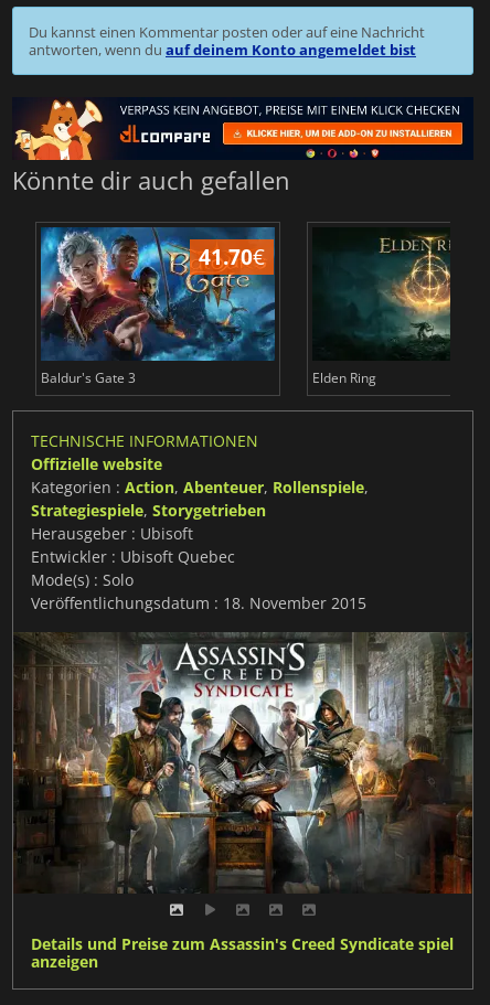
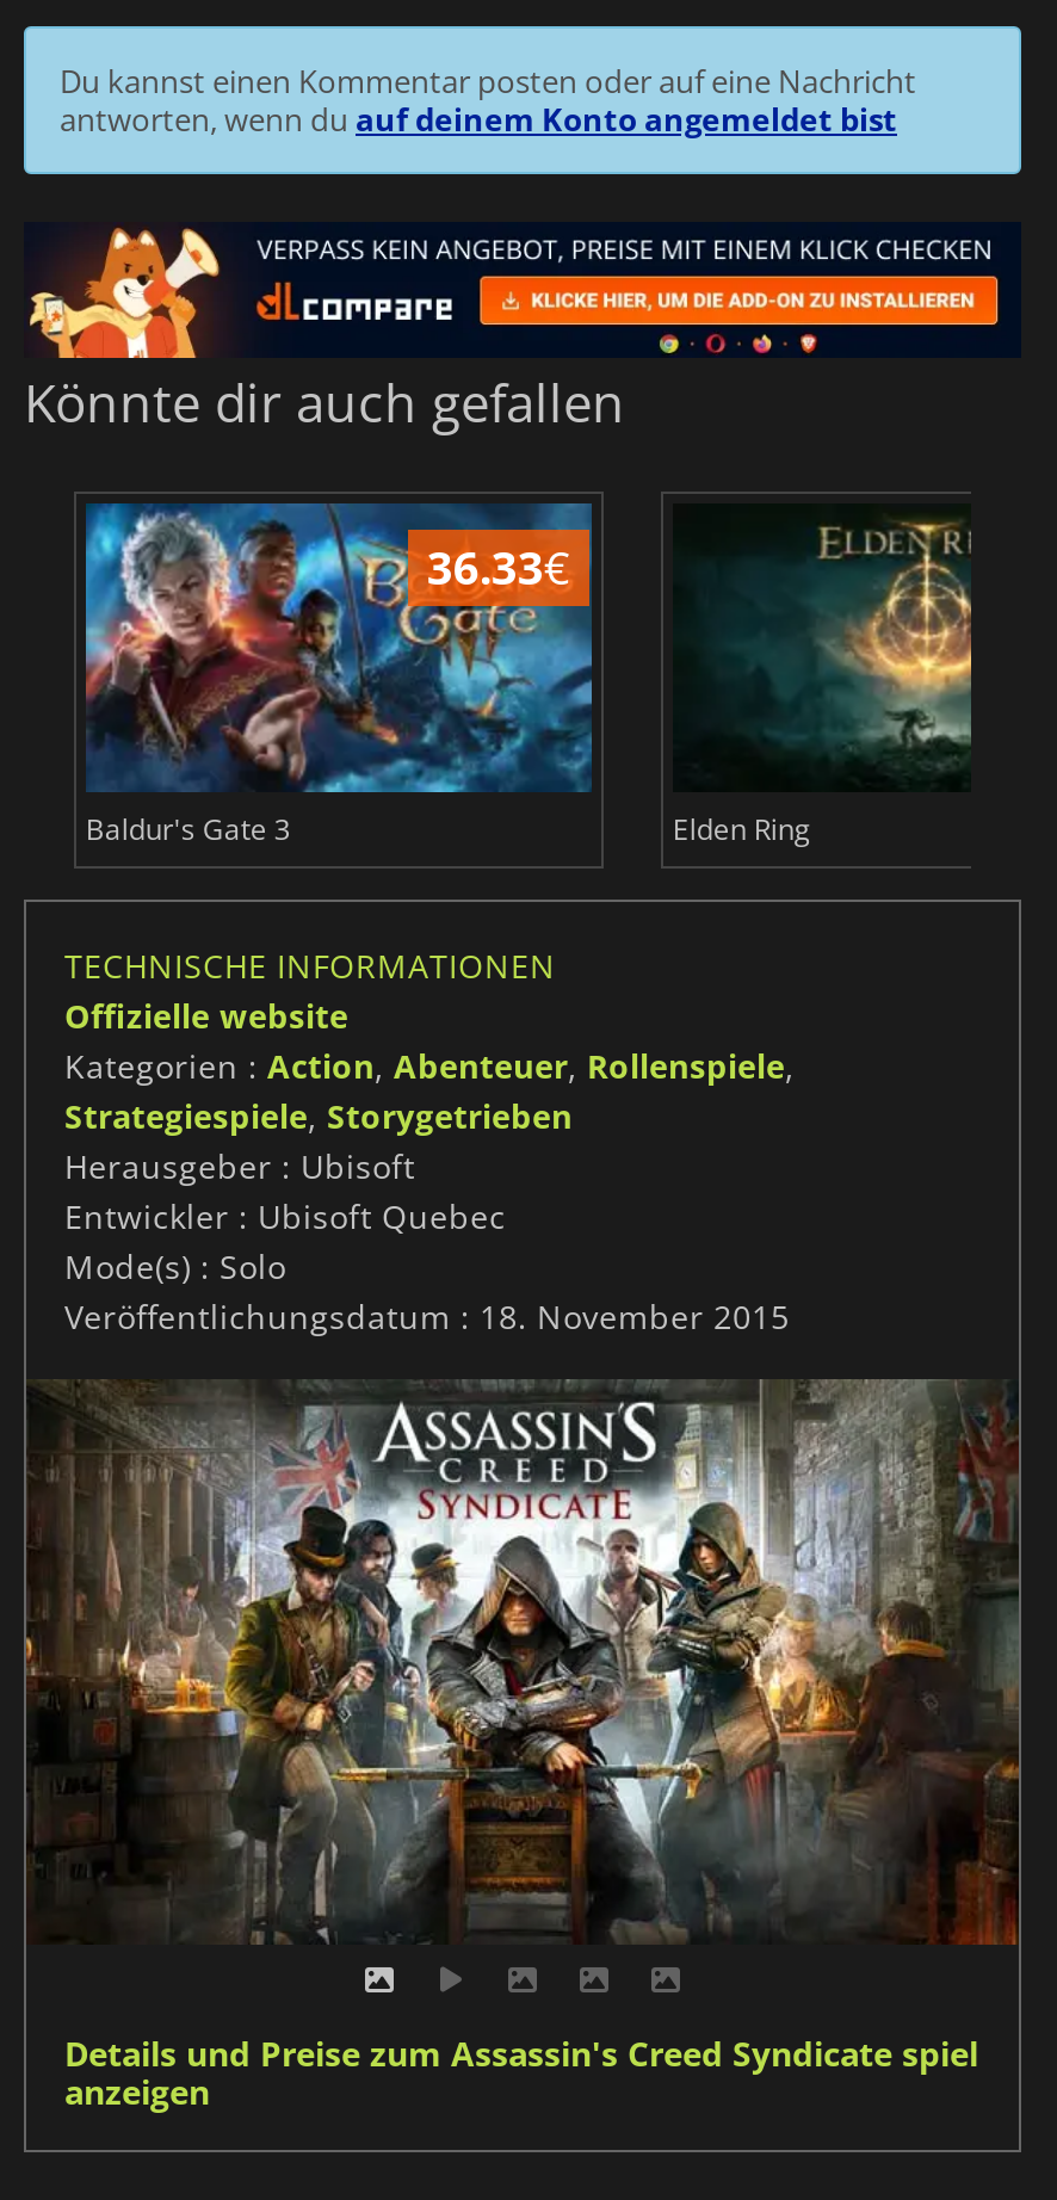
- 41.70€
+ 36.33€
